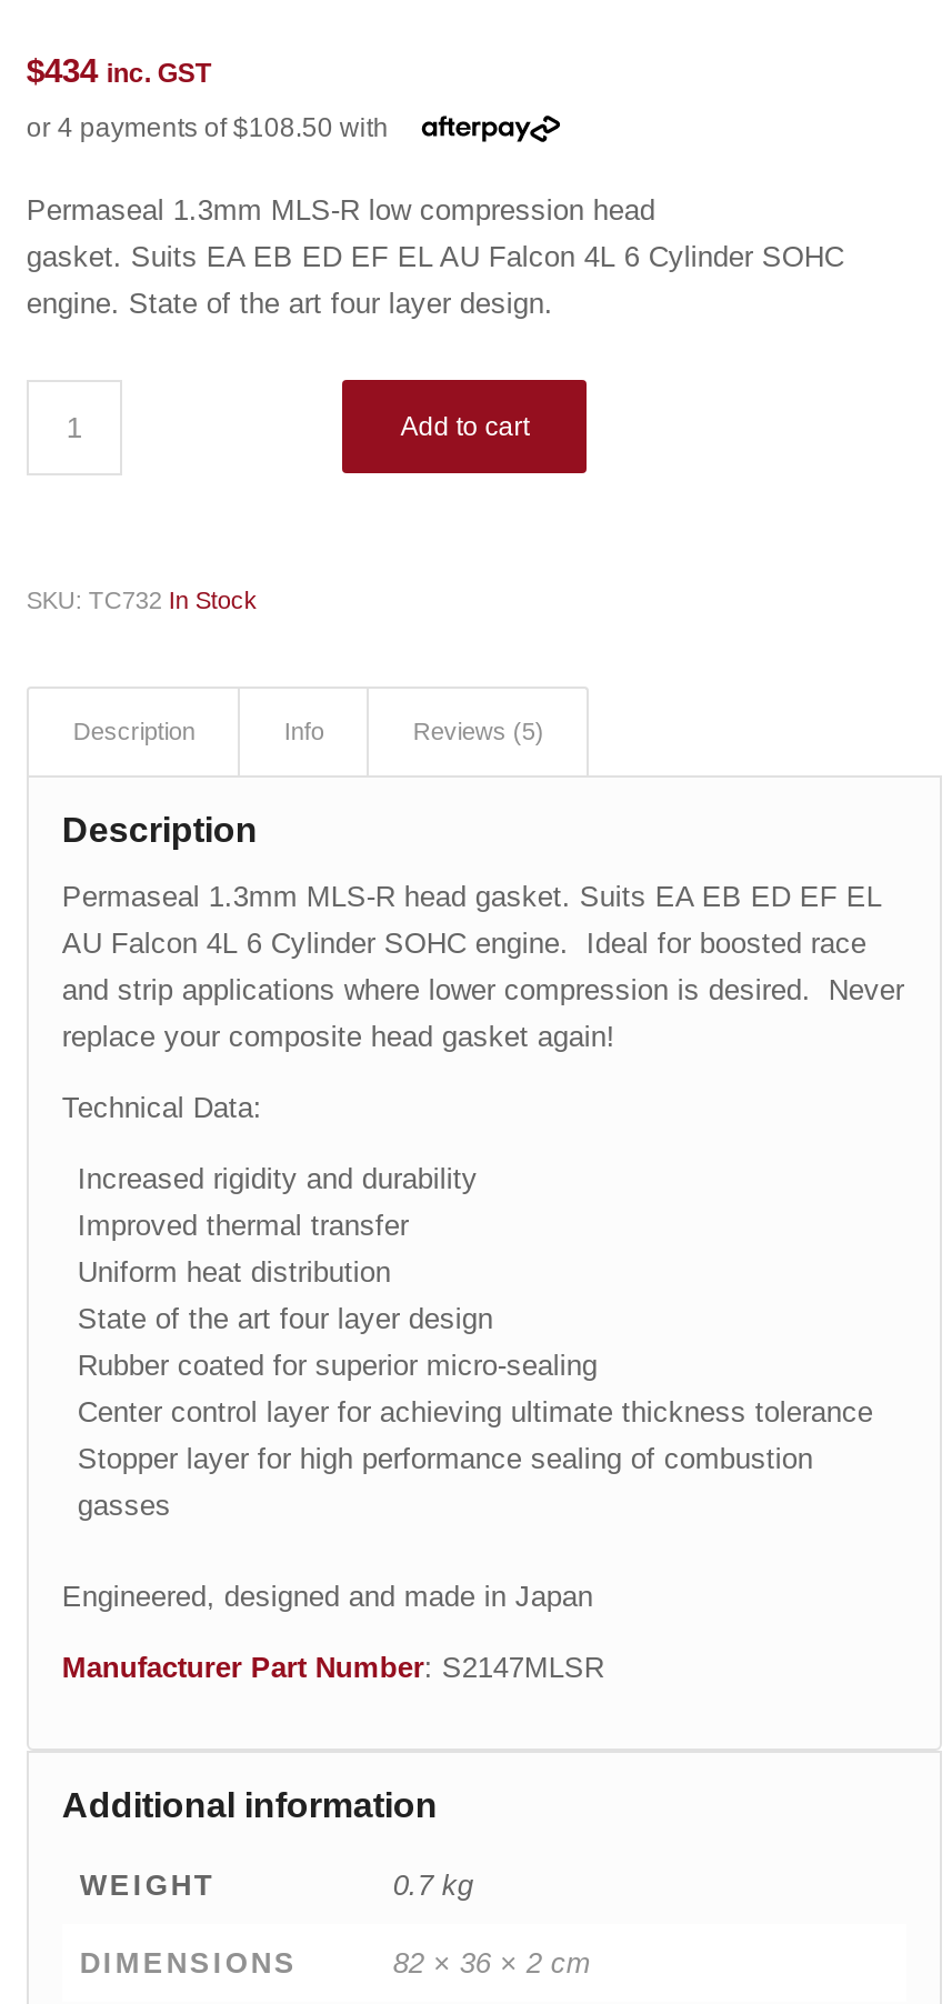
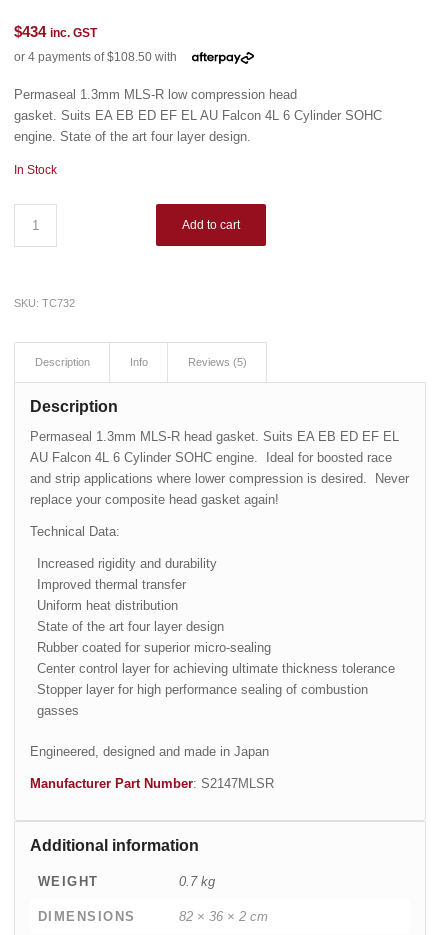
+ In Stock

- SKU: TC732 In Stock
+ SKU: TC732
